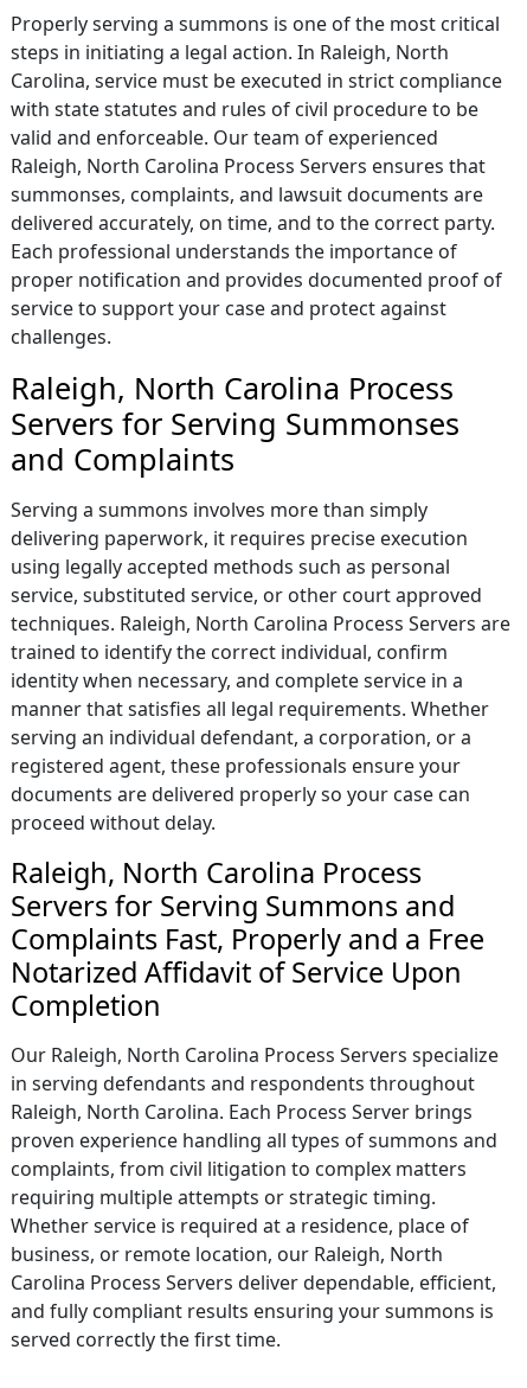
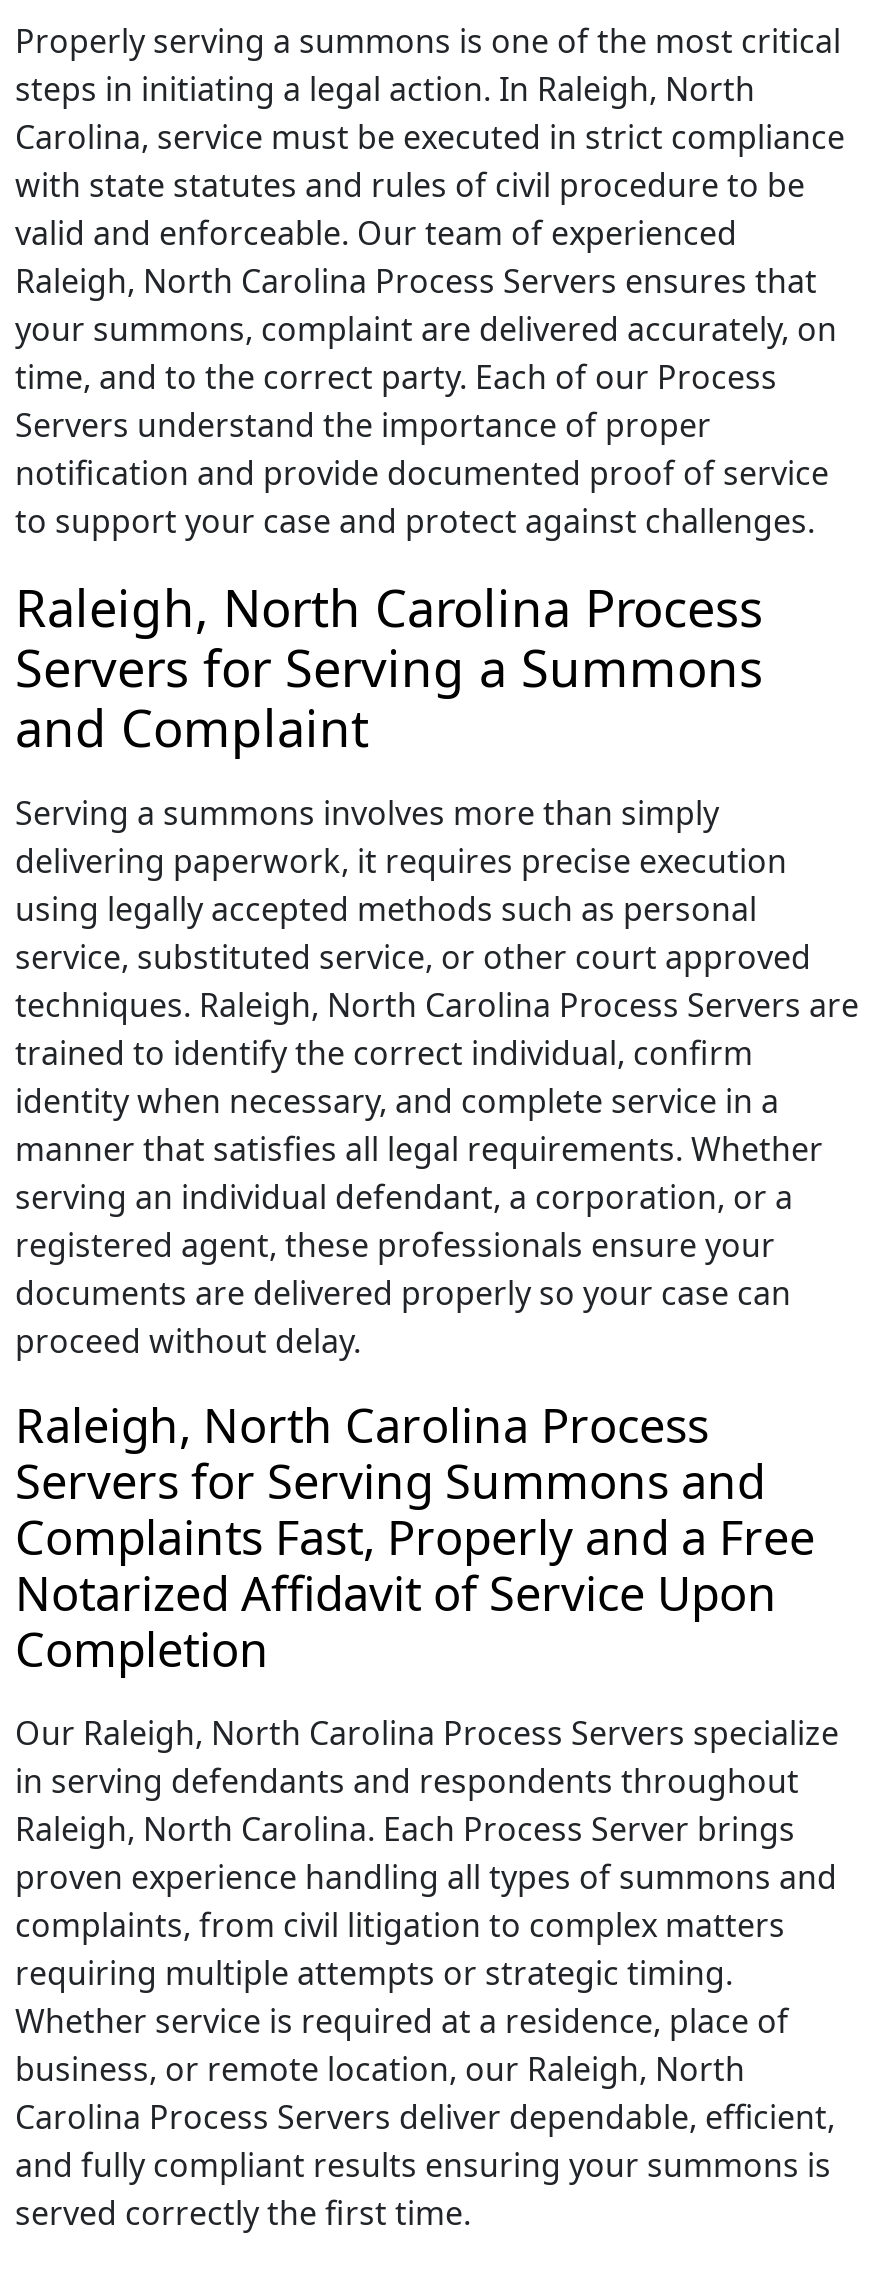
- summonses, complaints, and lawsuit documents are
- delivered accurately, on time, and to the correct party.
- Each professional understands the importance of
- proper notification and provides documented proof of
- service to support your case and protect against
- challenges.
+ your summons, complaint are delivered accurately, on
+ time, and to the correct party. Each of our Process
+ Servers understand the importance of proper
+ notification and provide documented proof of service
+ to support your case and protect against challenges.

- Servers for Serving Summonses
- and Complaints
+ Servers for Serving a Summons
+ and Complaint
